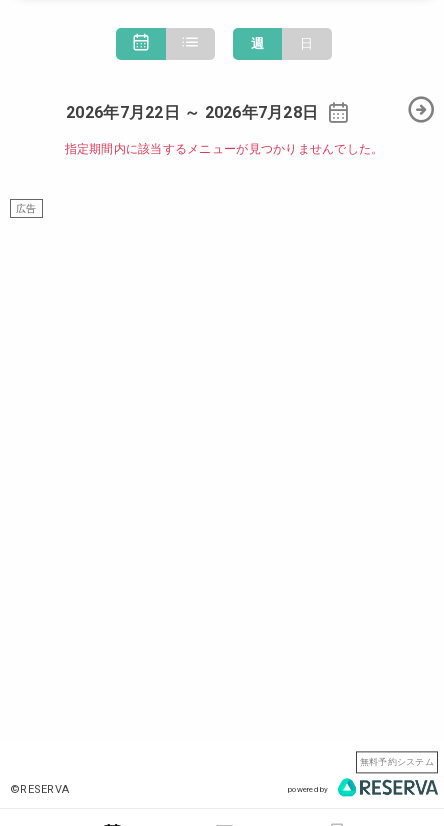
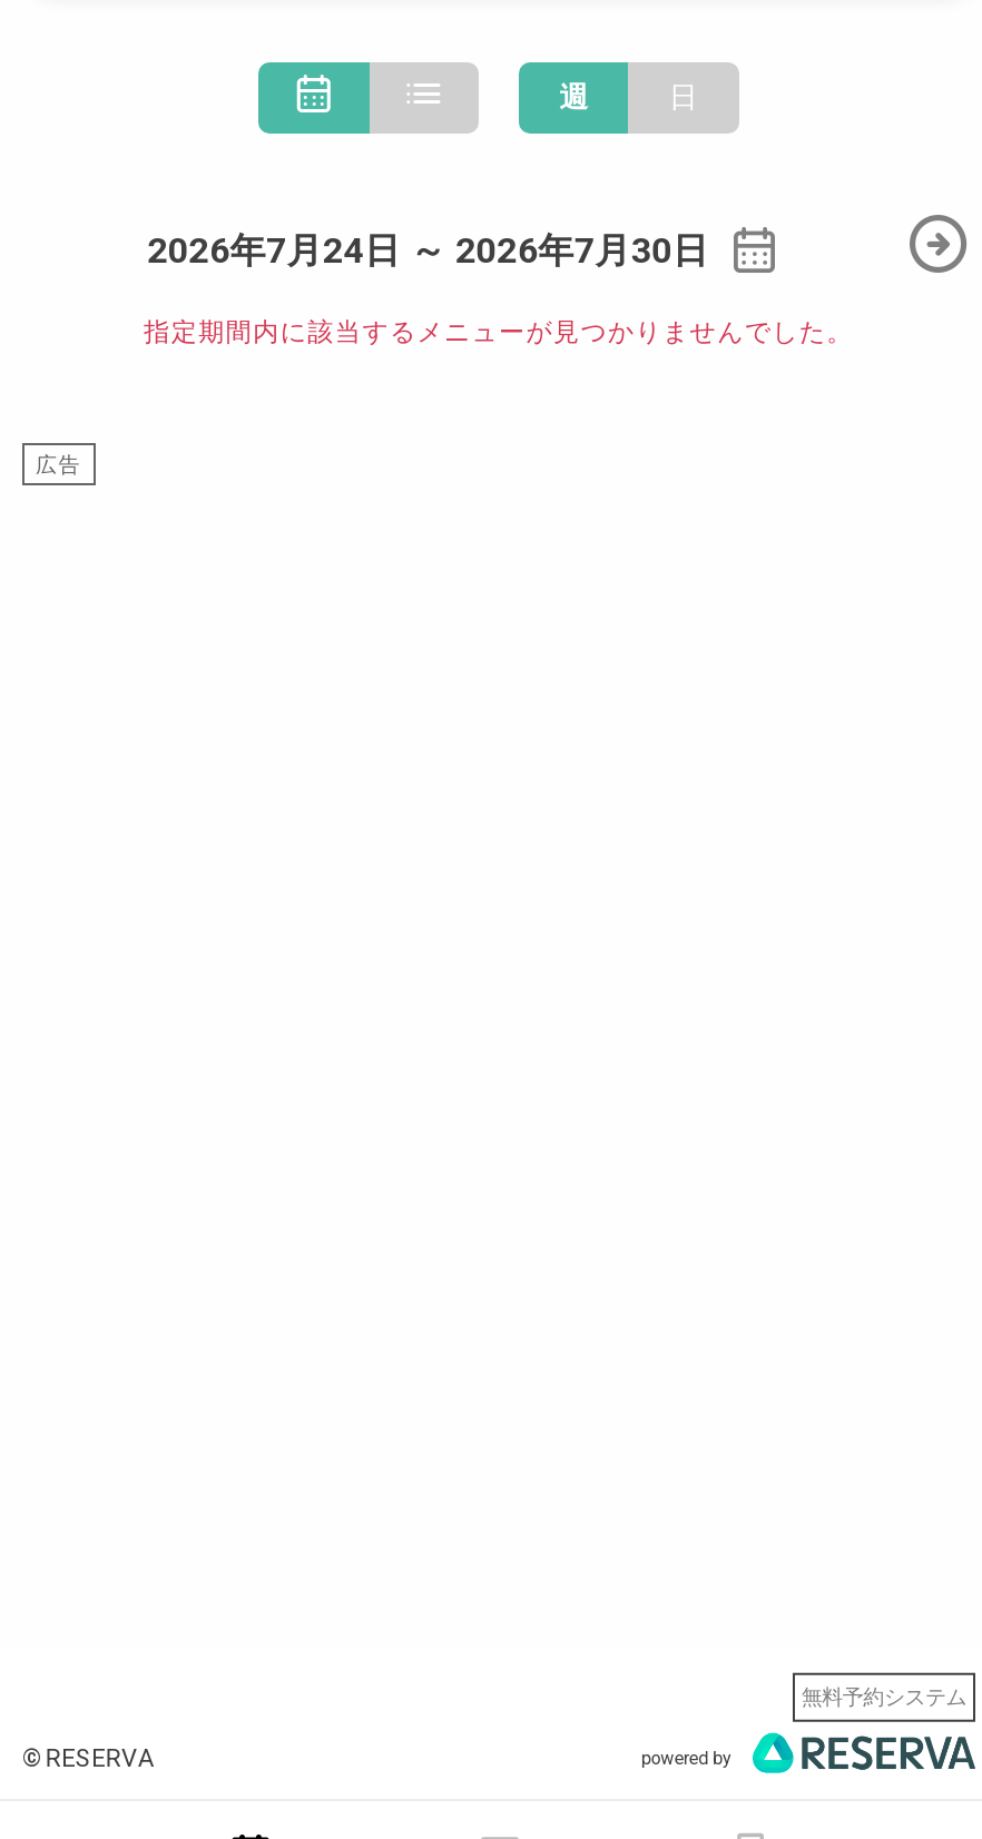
- 2026年7月22日 ～ 2026年7月28日
+ 2026年7月24日 ～ 2026年7月30日
